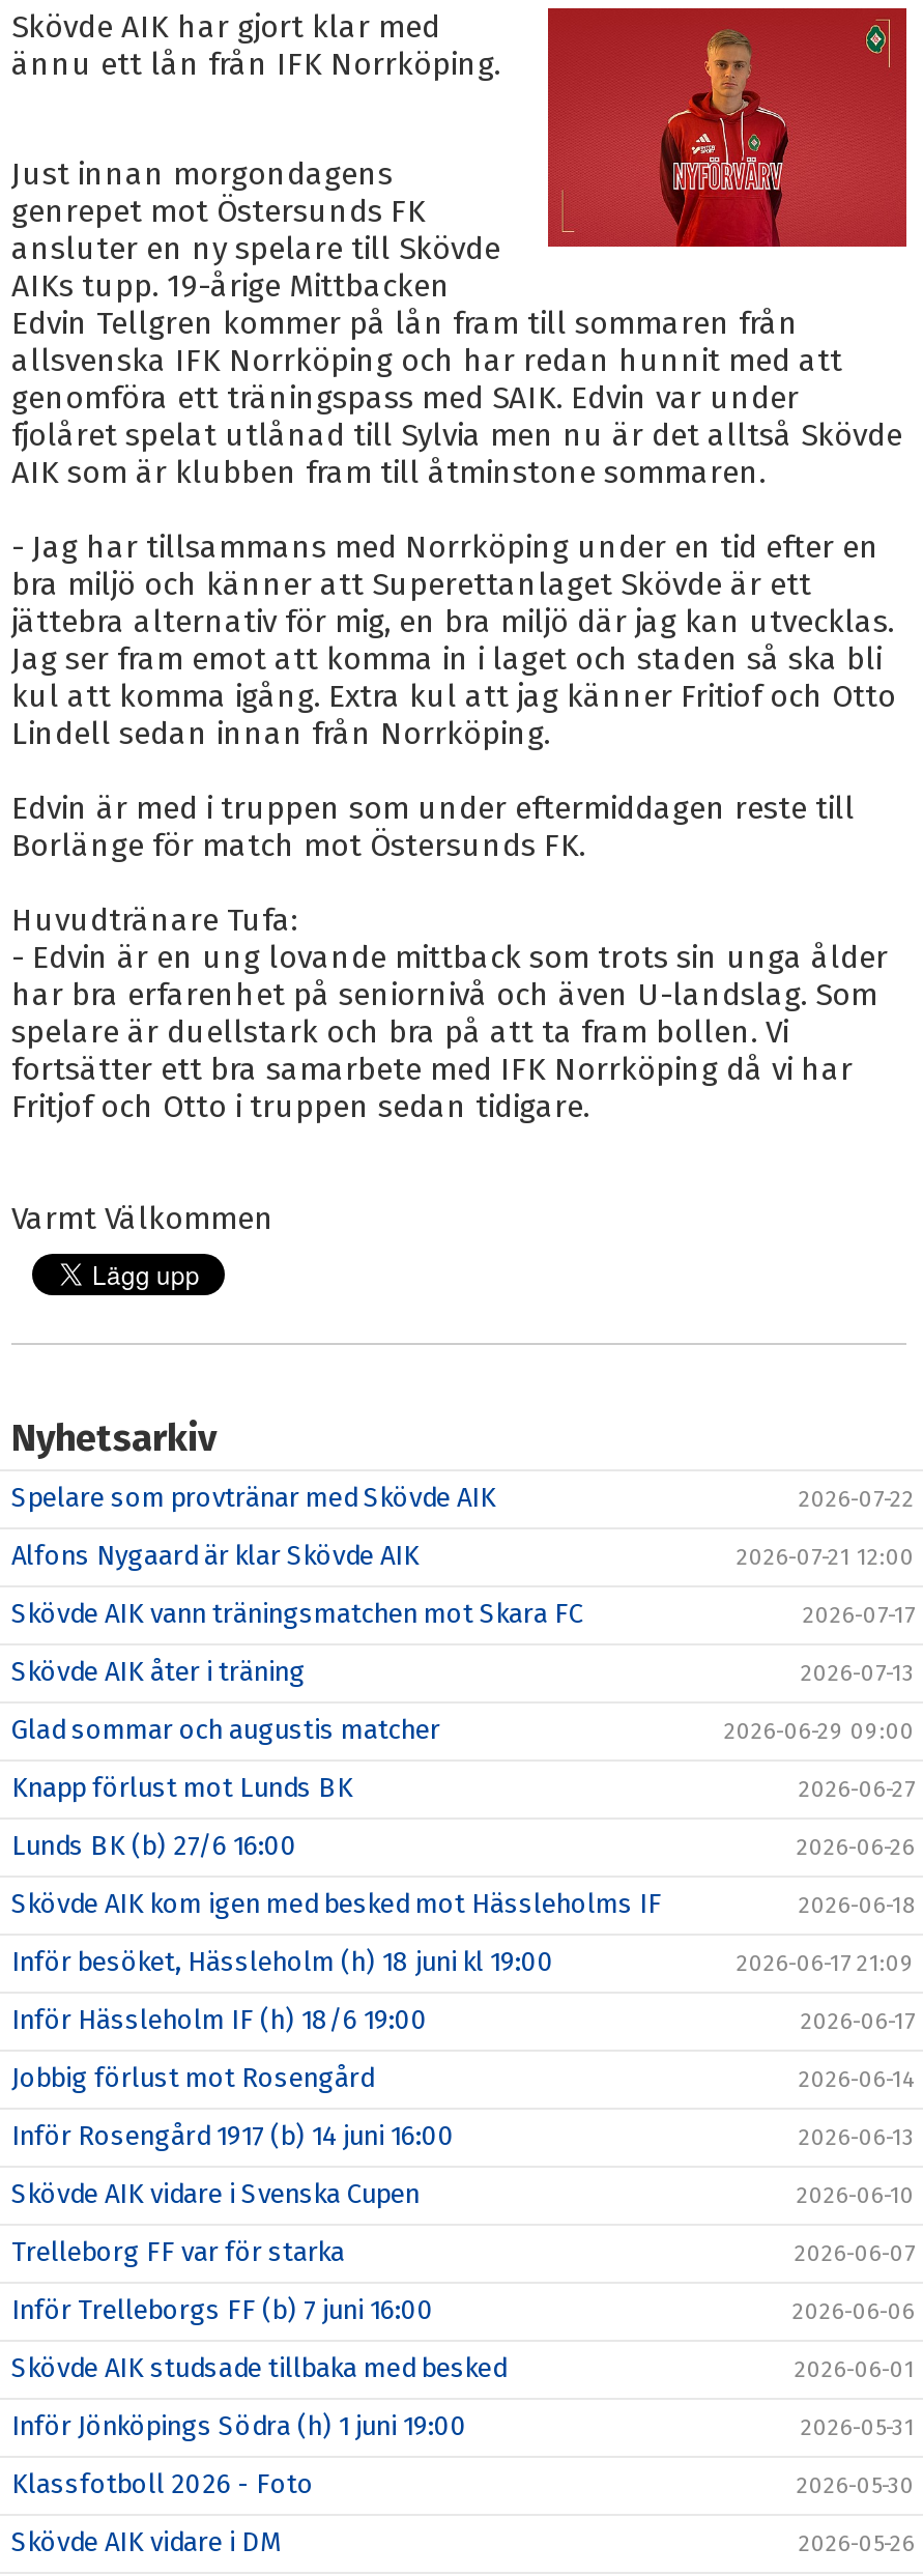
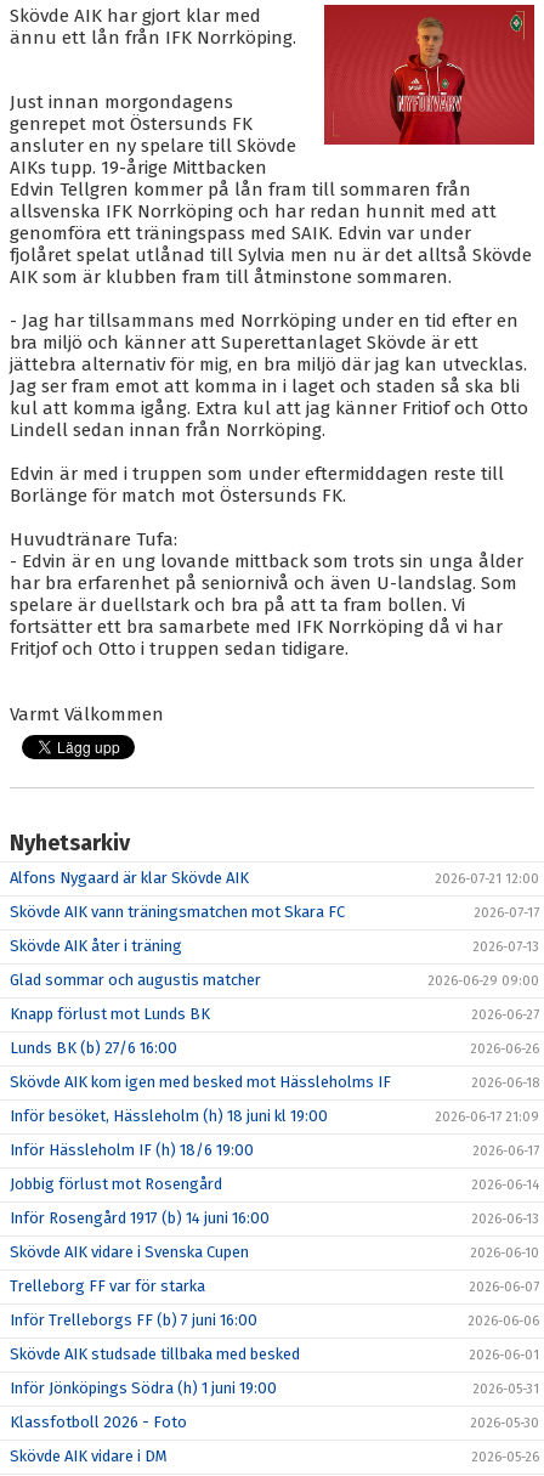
- Spelare som provtränar med Skövde AIK
- 2026-07-22
